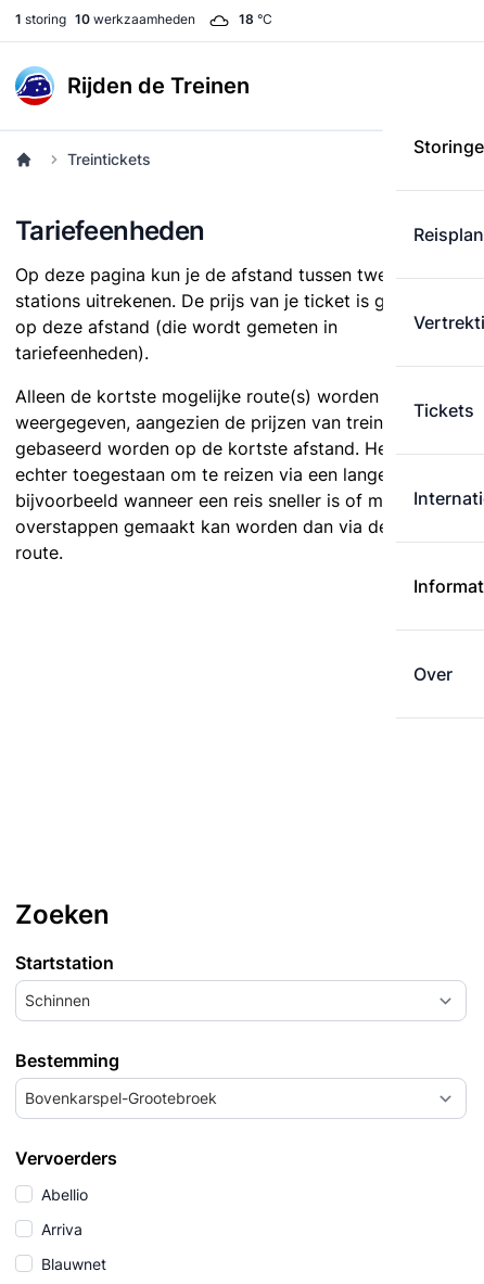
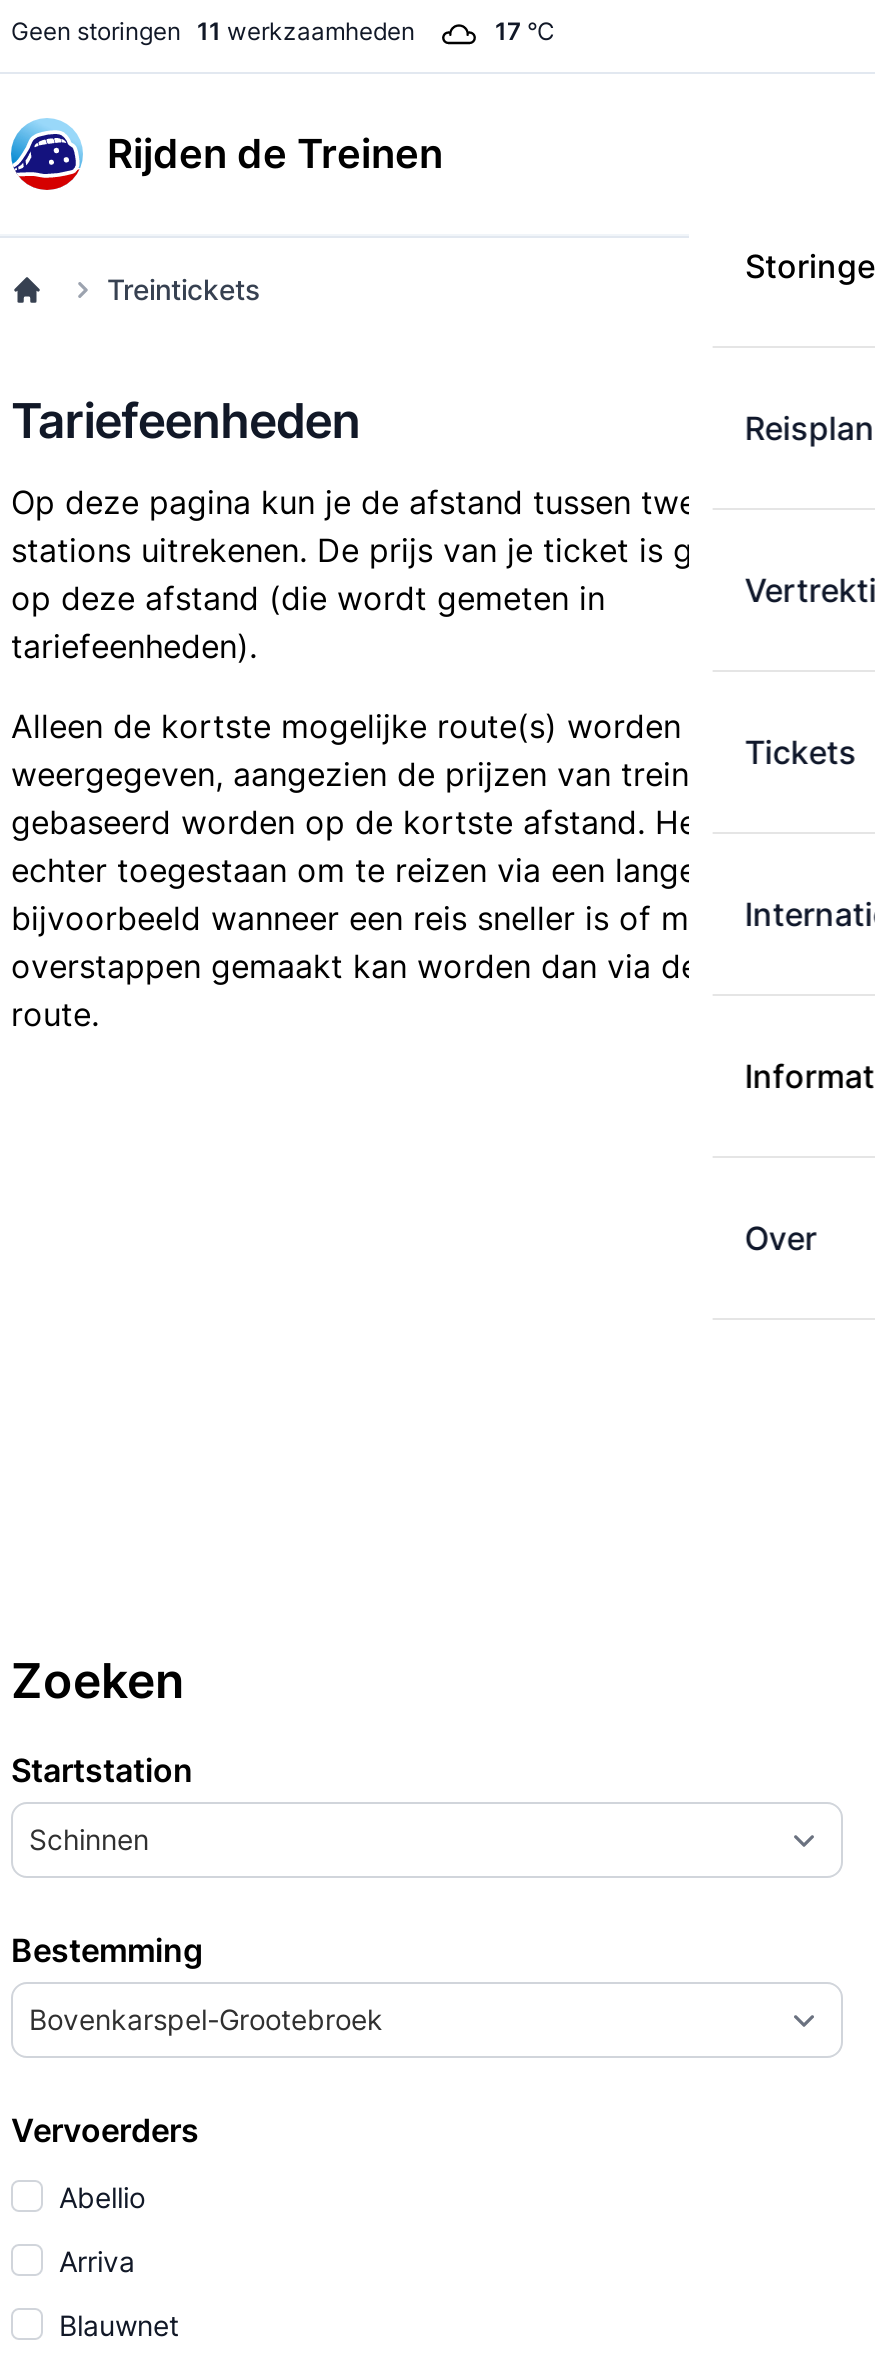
- 1 storing 10 werkzaamheden
+ Geen storingen 11 werkzaamheden

- 18 °C
+ 17 °C
